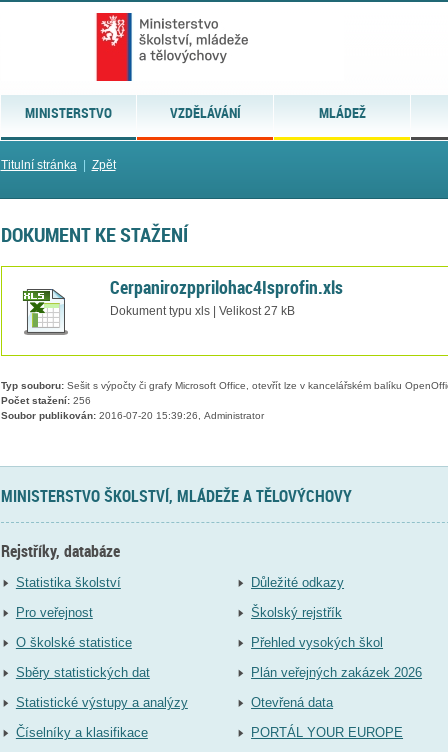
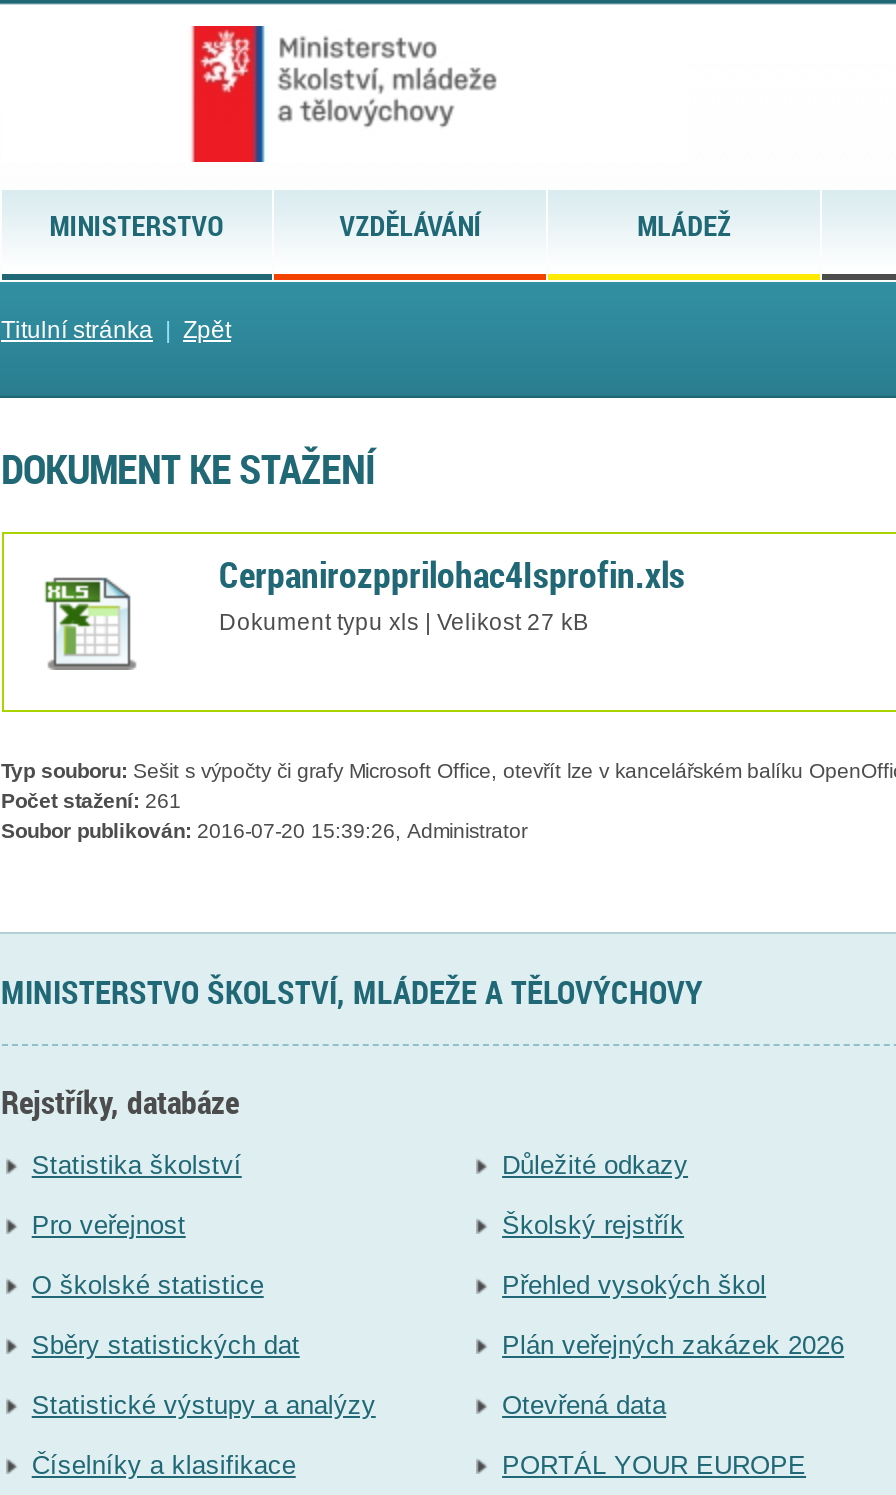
- Počet stažení: 256
+ Počet stažení: 261
